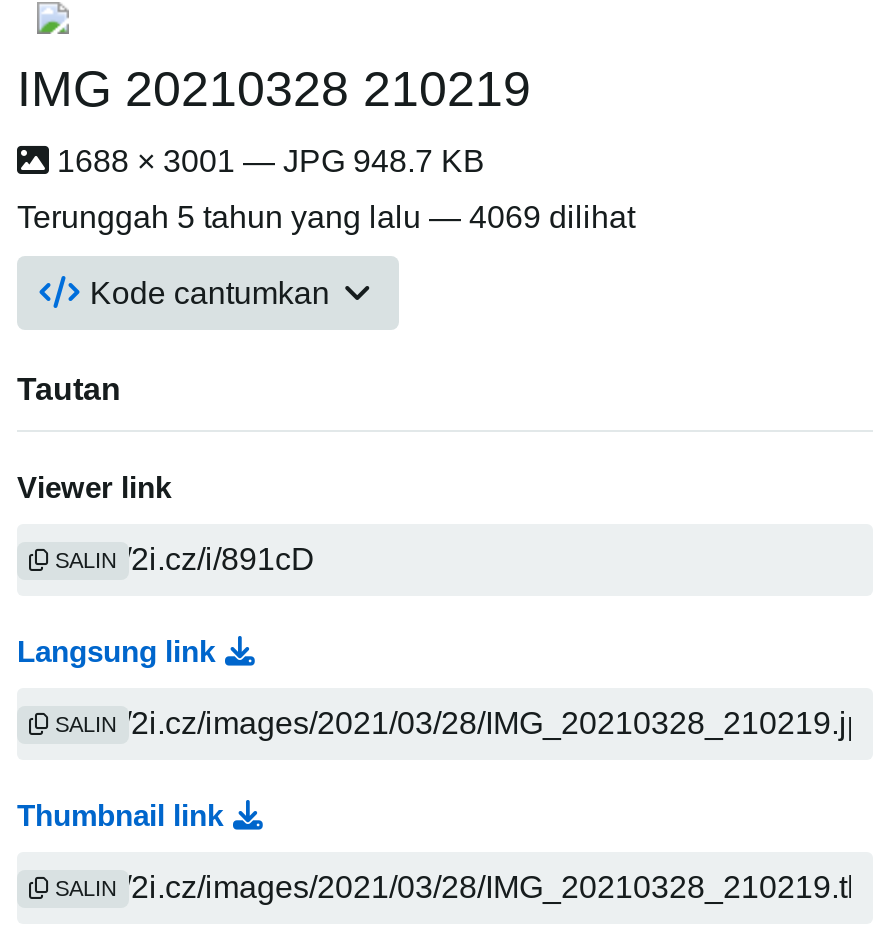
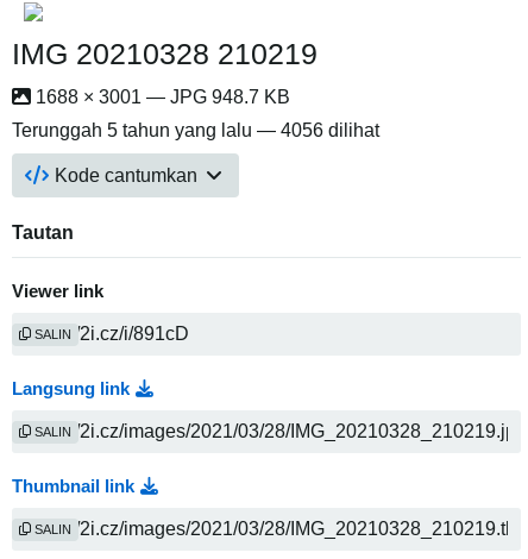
- Terunggah 5 tahun yang lalu — 4069 dilihat
+ Terunggah 5 tahun yang lalu — 4056 dilihat
